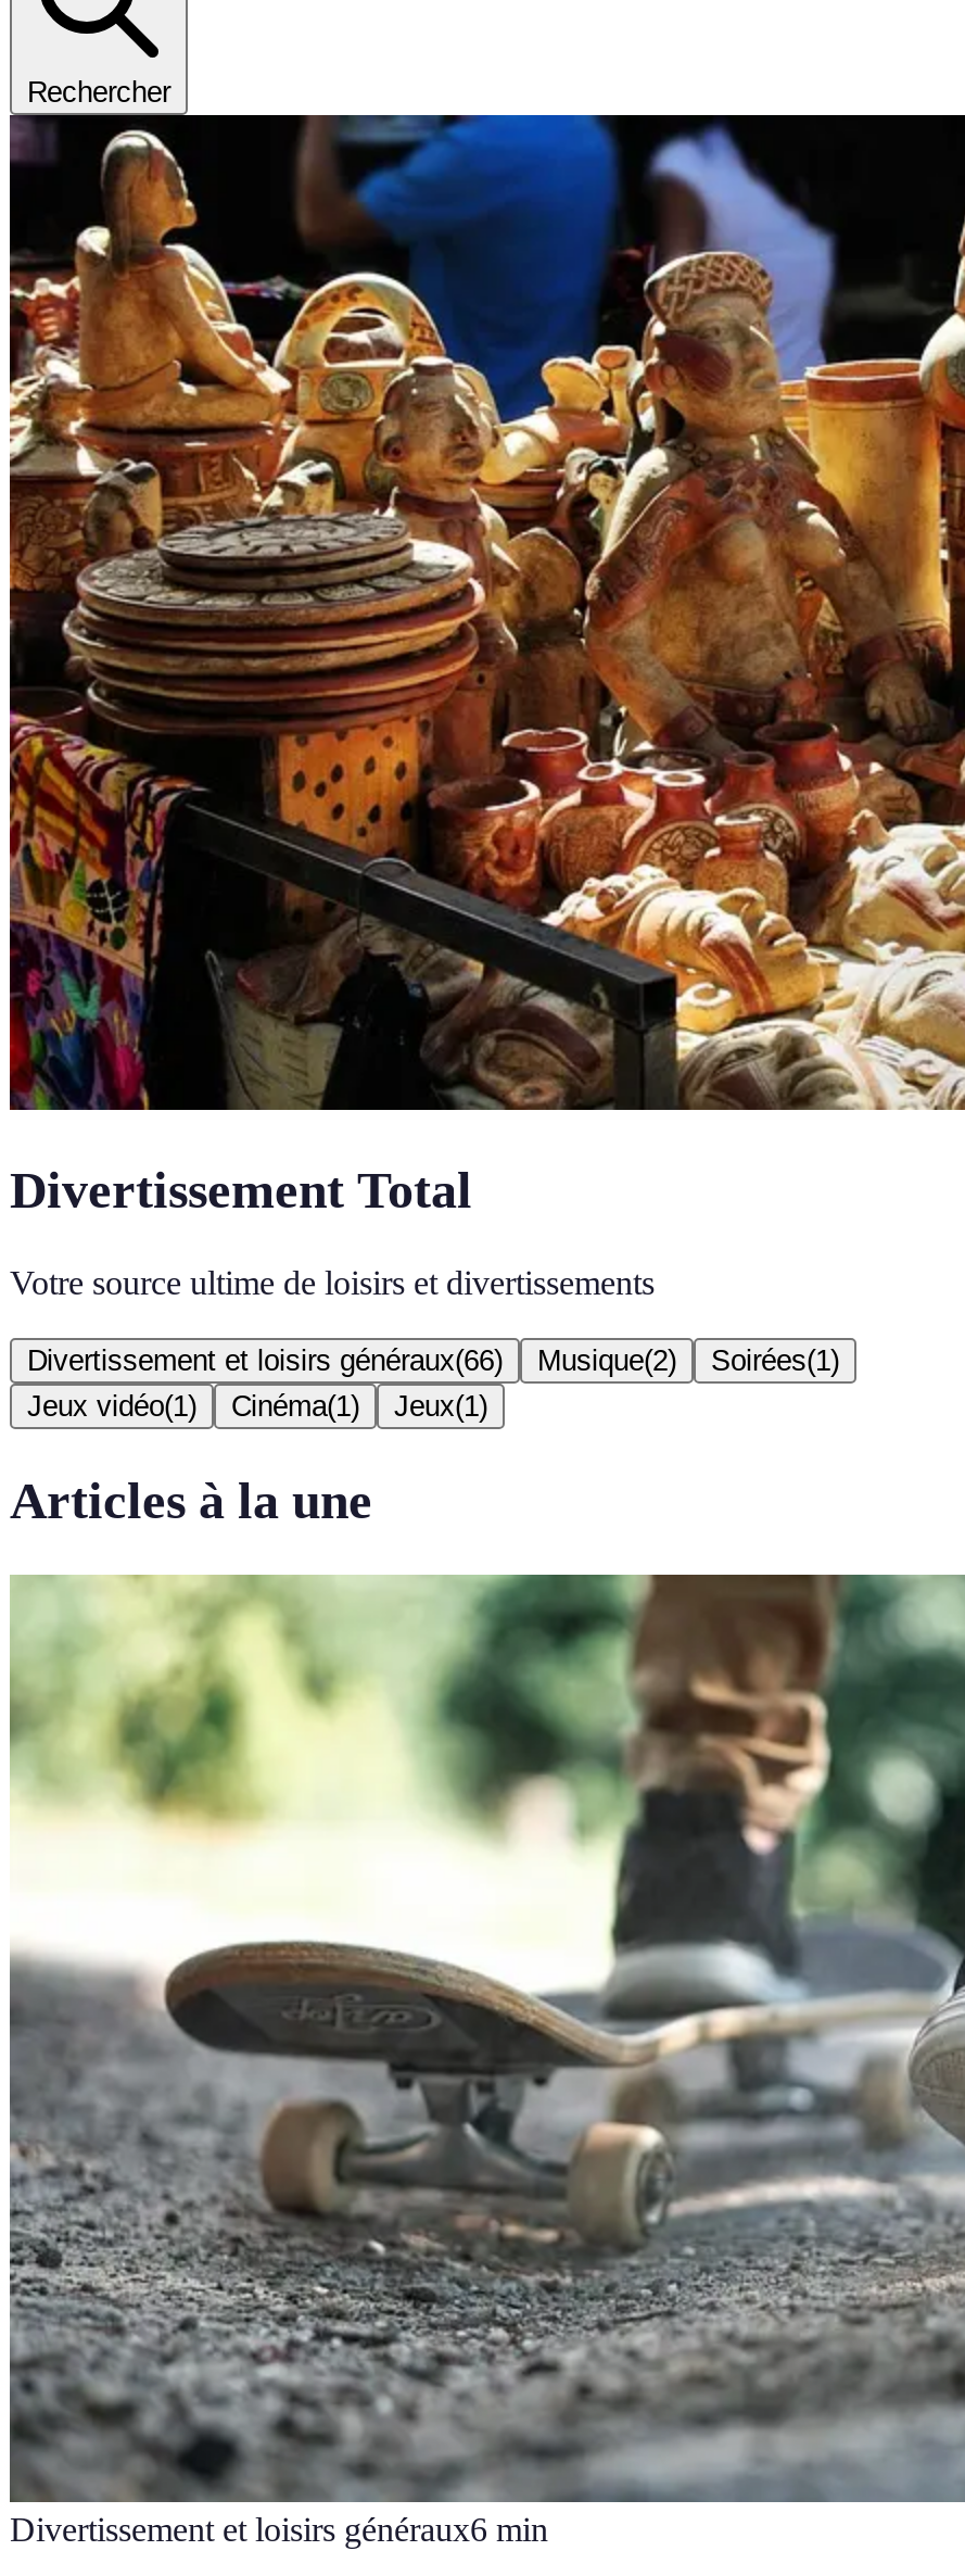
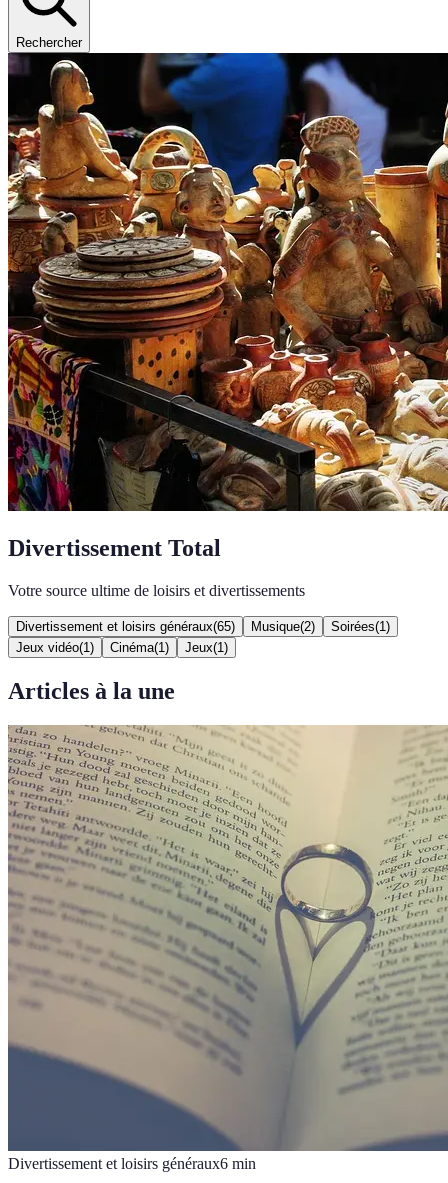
- Divertissement et loisirs généraux(66)
+ Divertissement et loisirs généraux(65)

- [image]
+ [image]
